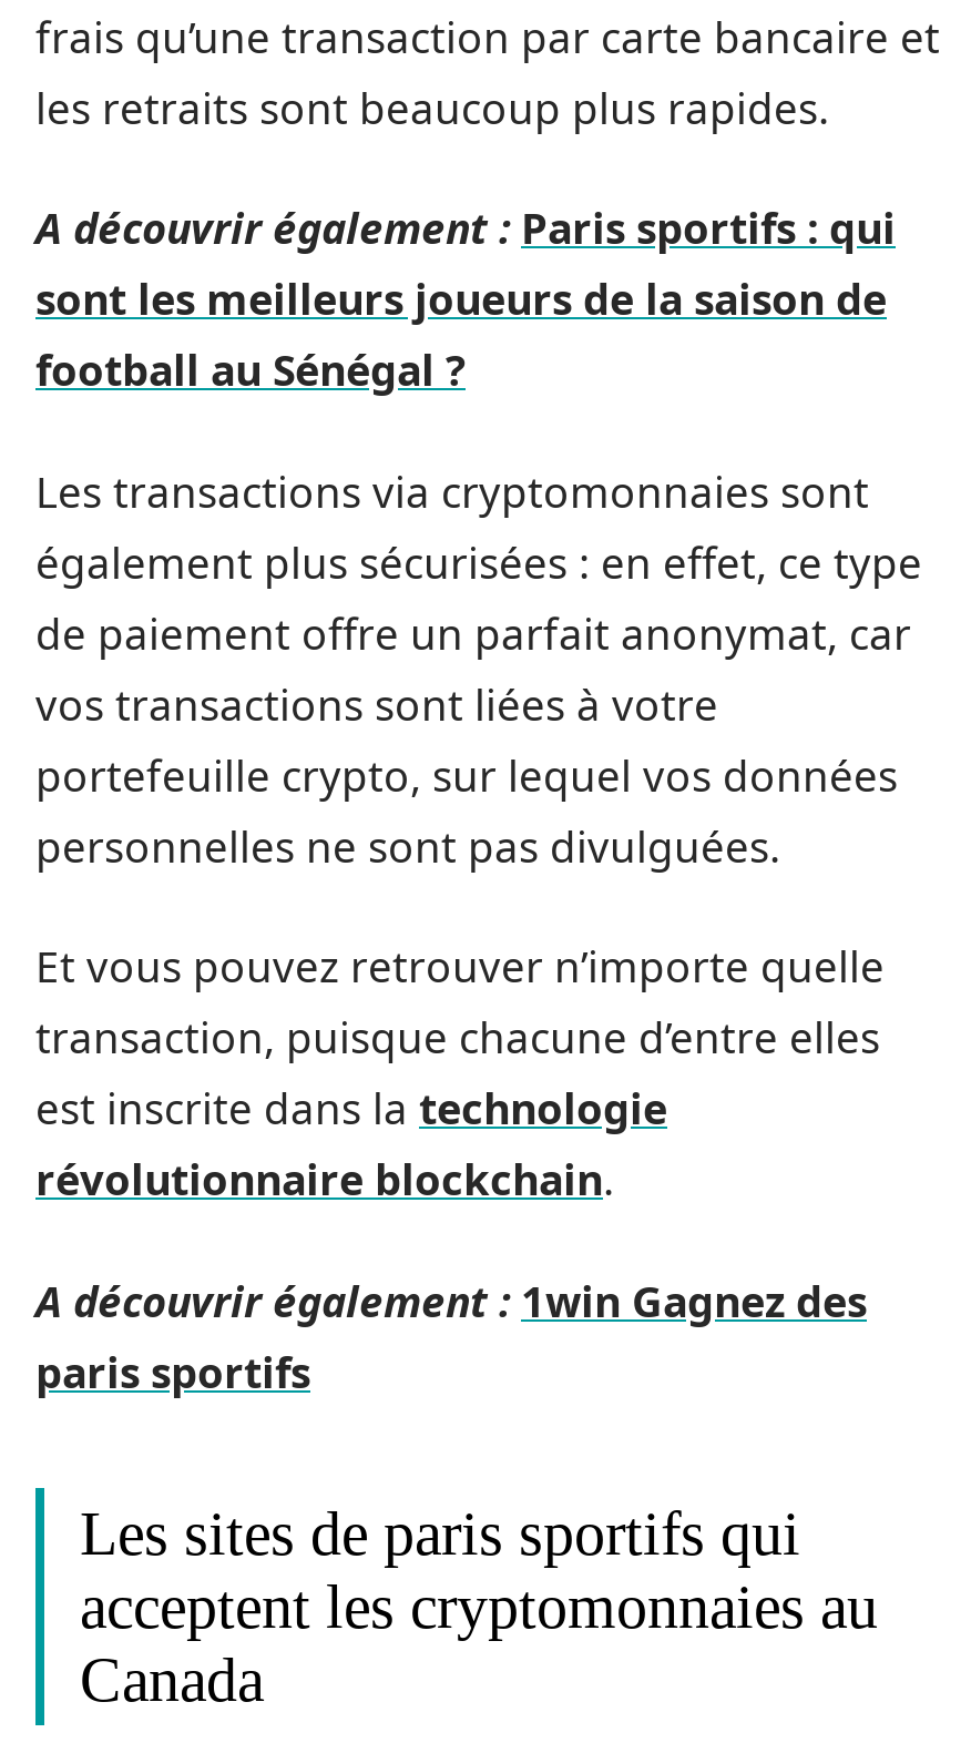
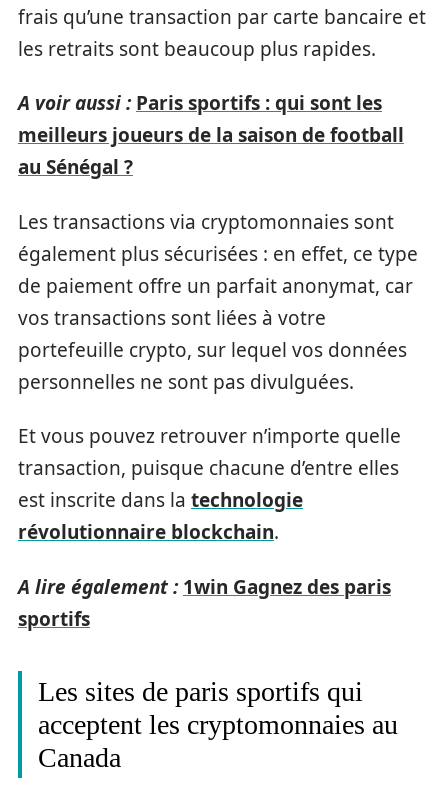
- A découvrir également : Paris sportifs : qui
- sont les meilleurs joueurs de la saison de
- football au Sénégal ?
+ A voir aussi : Paris sportifs : qui sont les
+ meilleurs joueurs de la saison de football
+ au Sénégal ?

- A découvrir également : 1win Gagnez des
- paris sportifs
+ A lire également : 1win Gagnez des paris
+ sportifs
